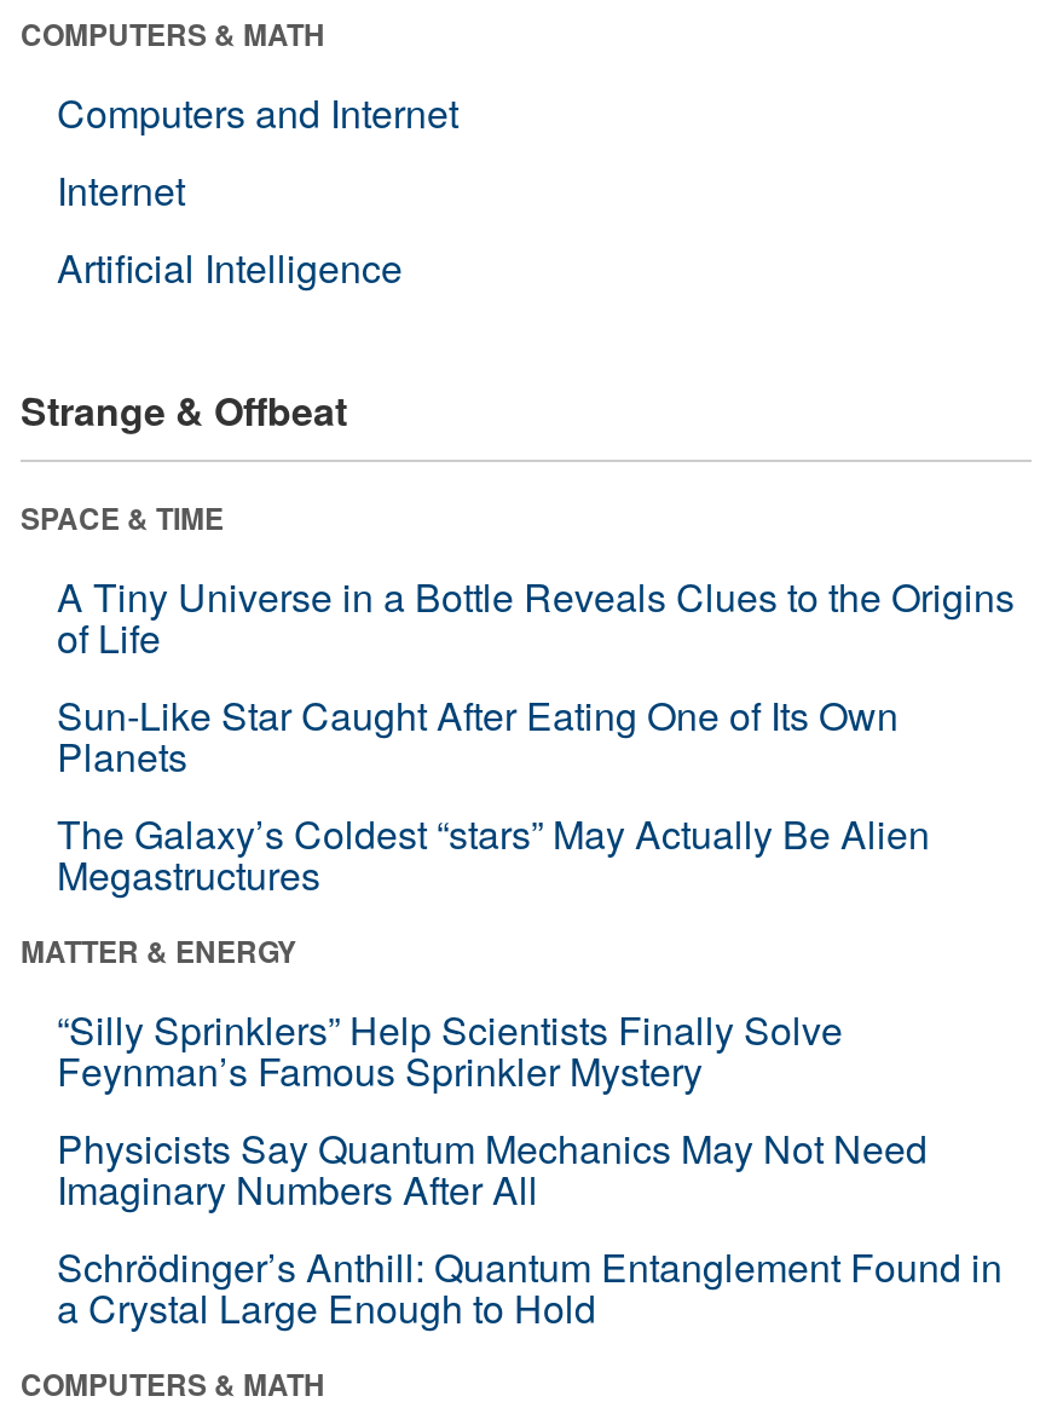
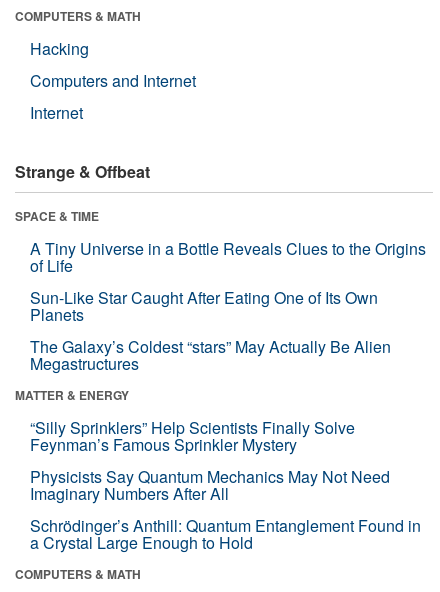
+ Hacking

moved down: Computers and Internet | Internet

- Artificial Intelligence
